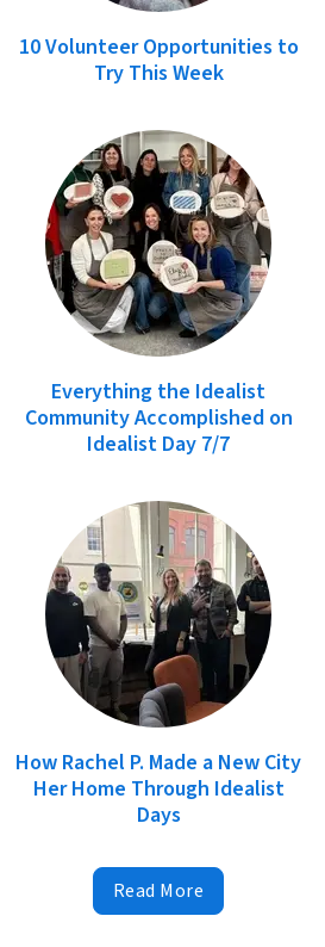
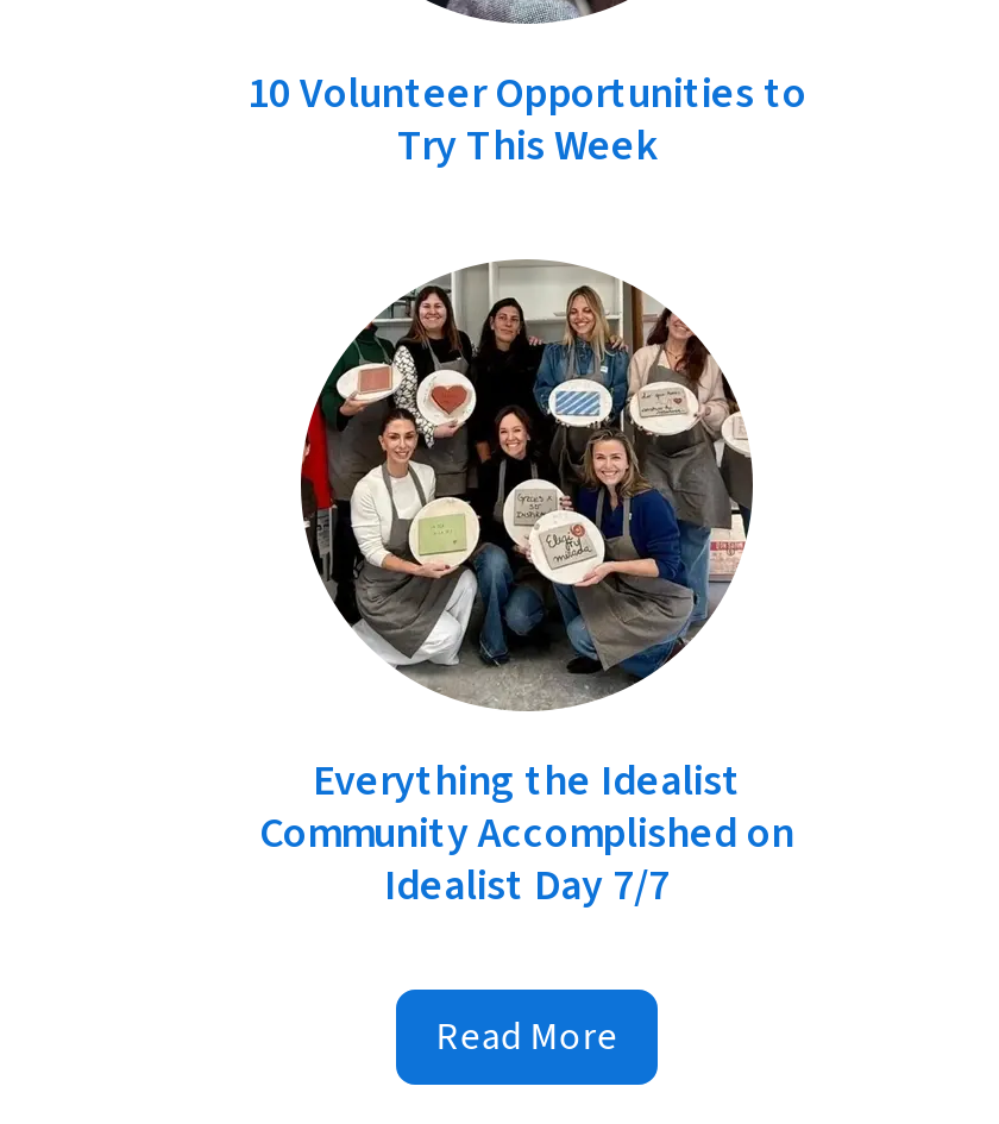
- [image]
- How Rachel P. Made a New City
- Her Home Through Idealist
- Days
